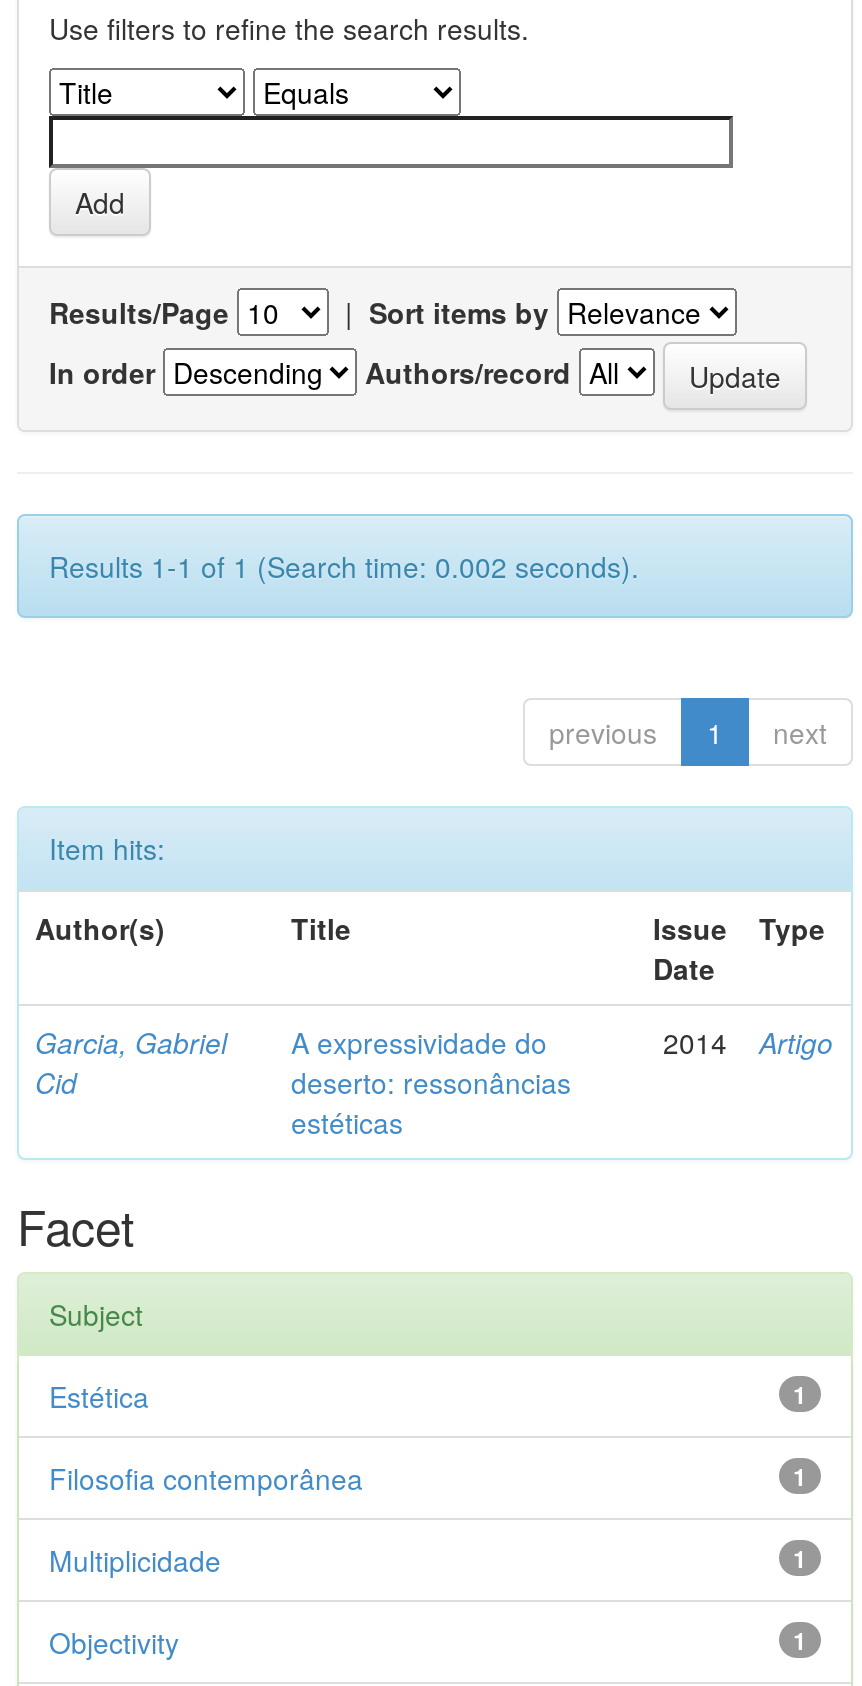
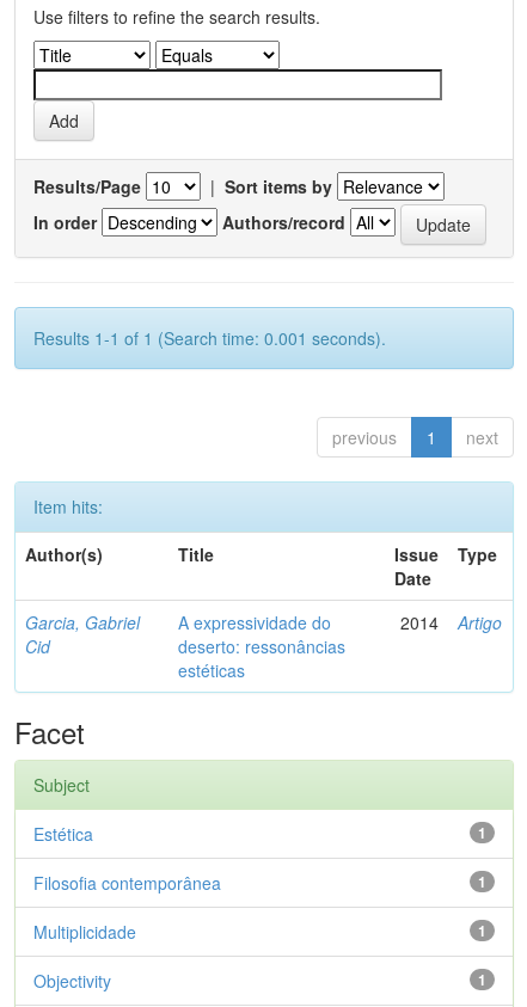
- Results 1-1 of 1 (Search time: 0.002 seconds).
+ Results 1-1 of 1 (Search time: 0.001 seconds).
